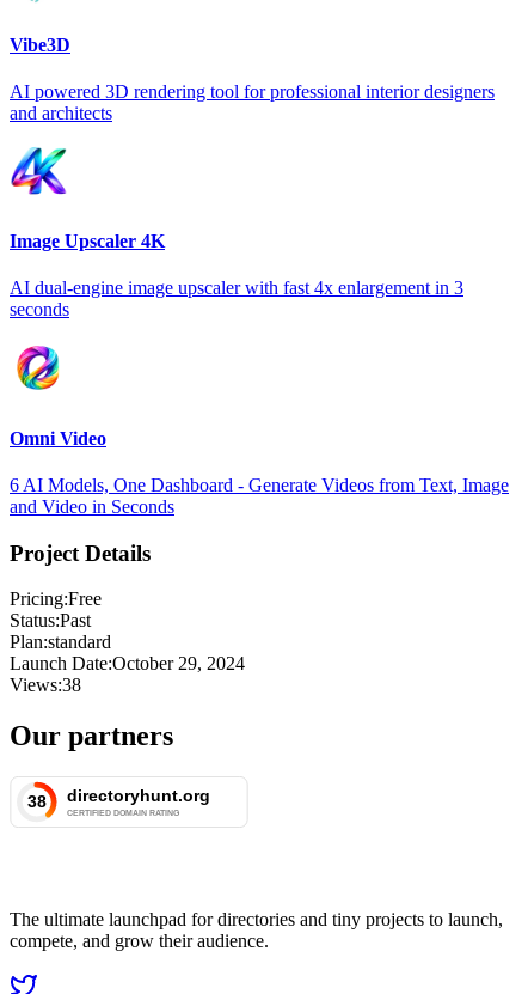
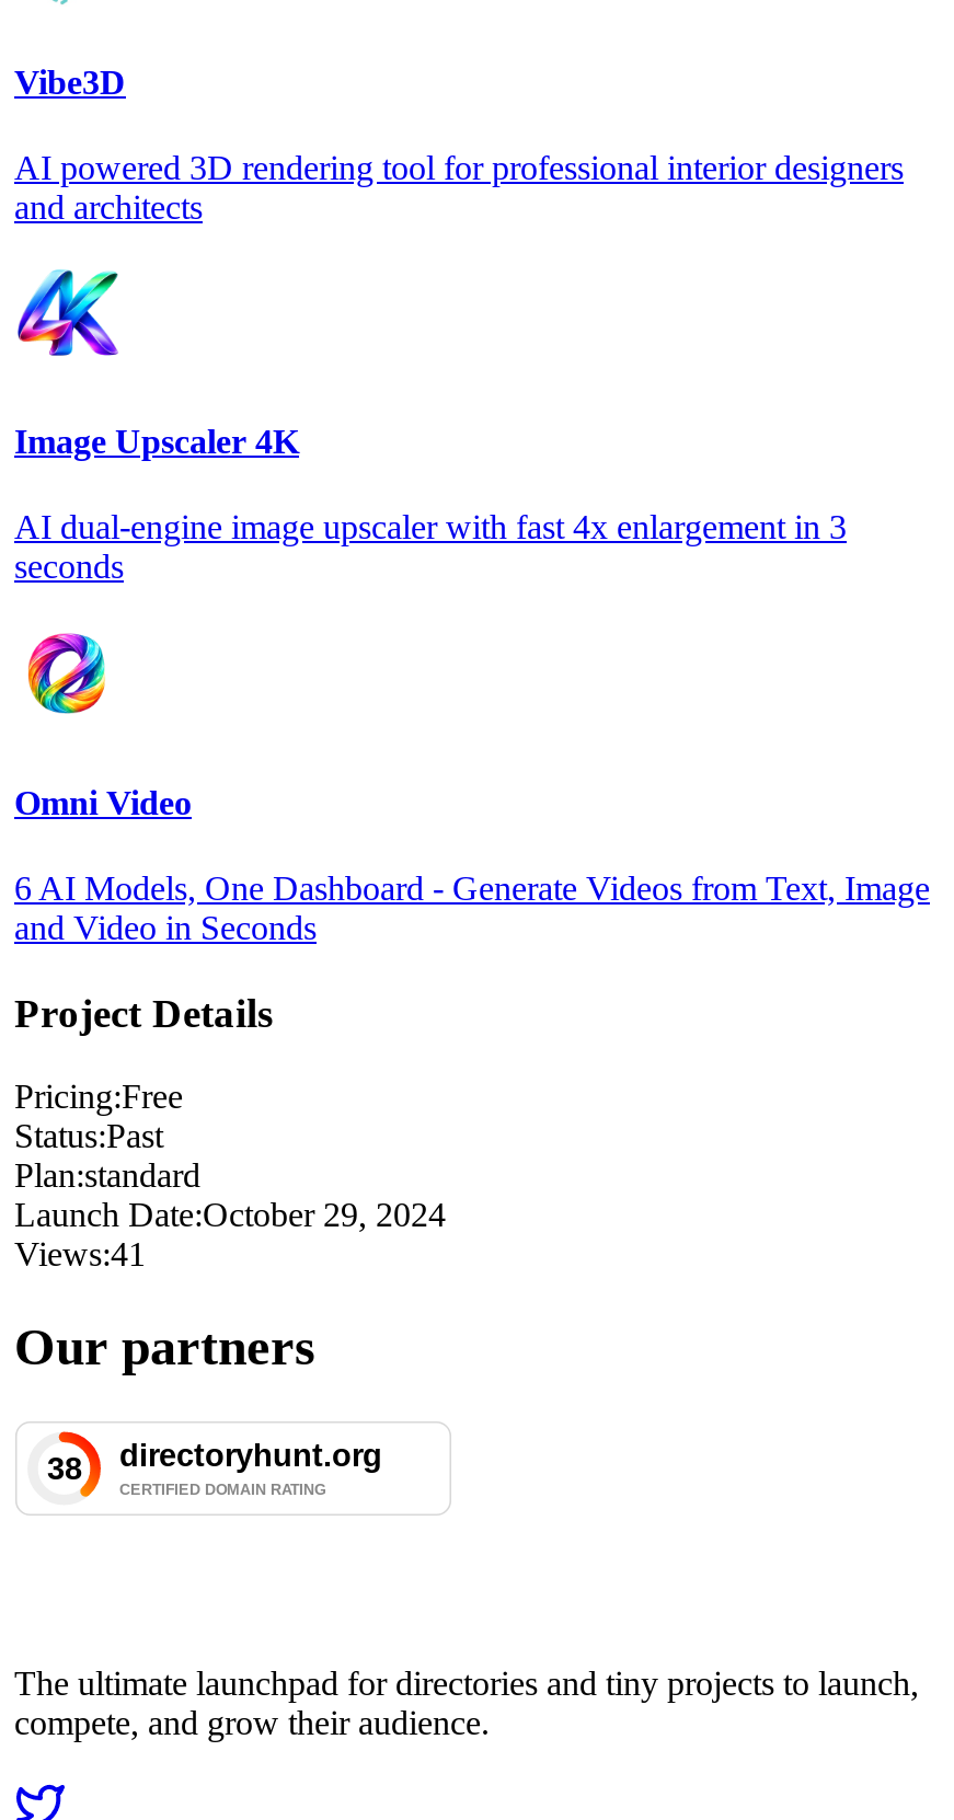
- Views:38
+ Views:41
